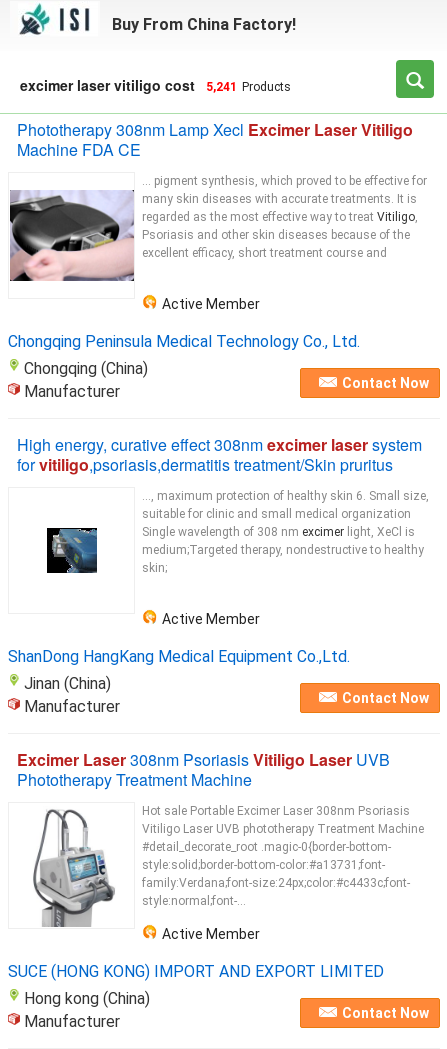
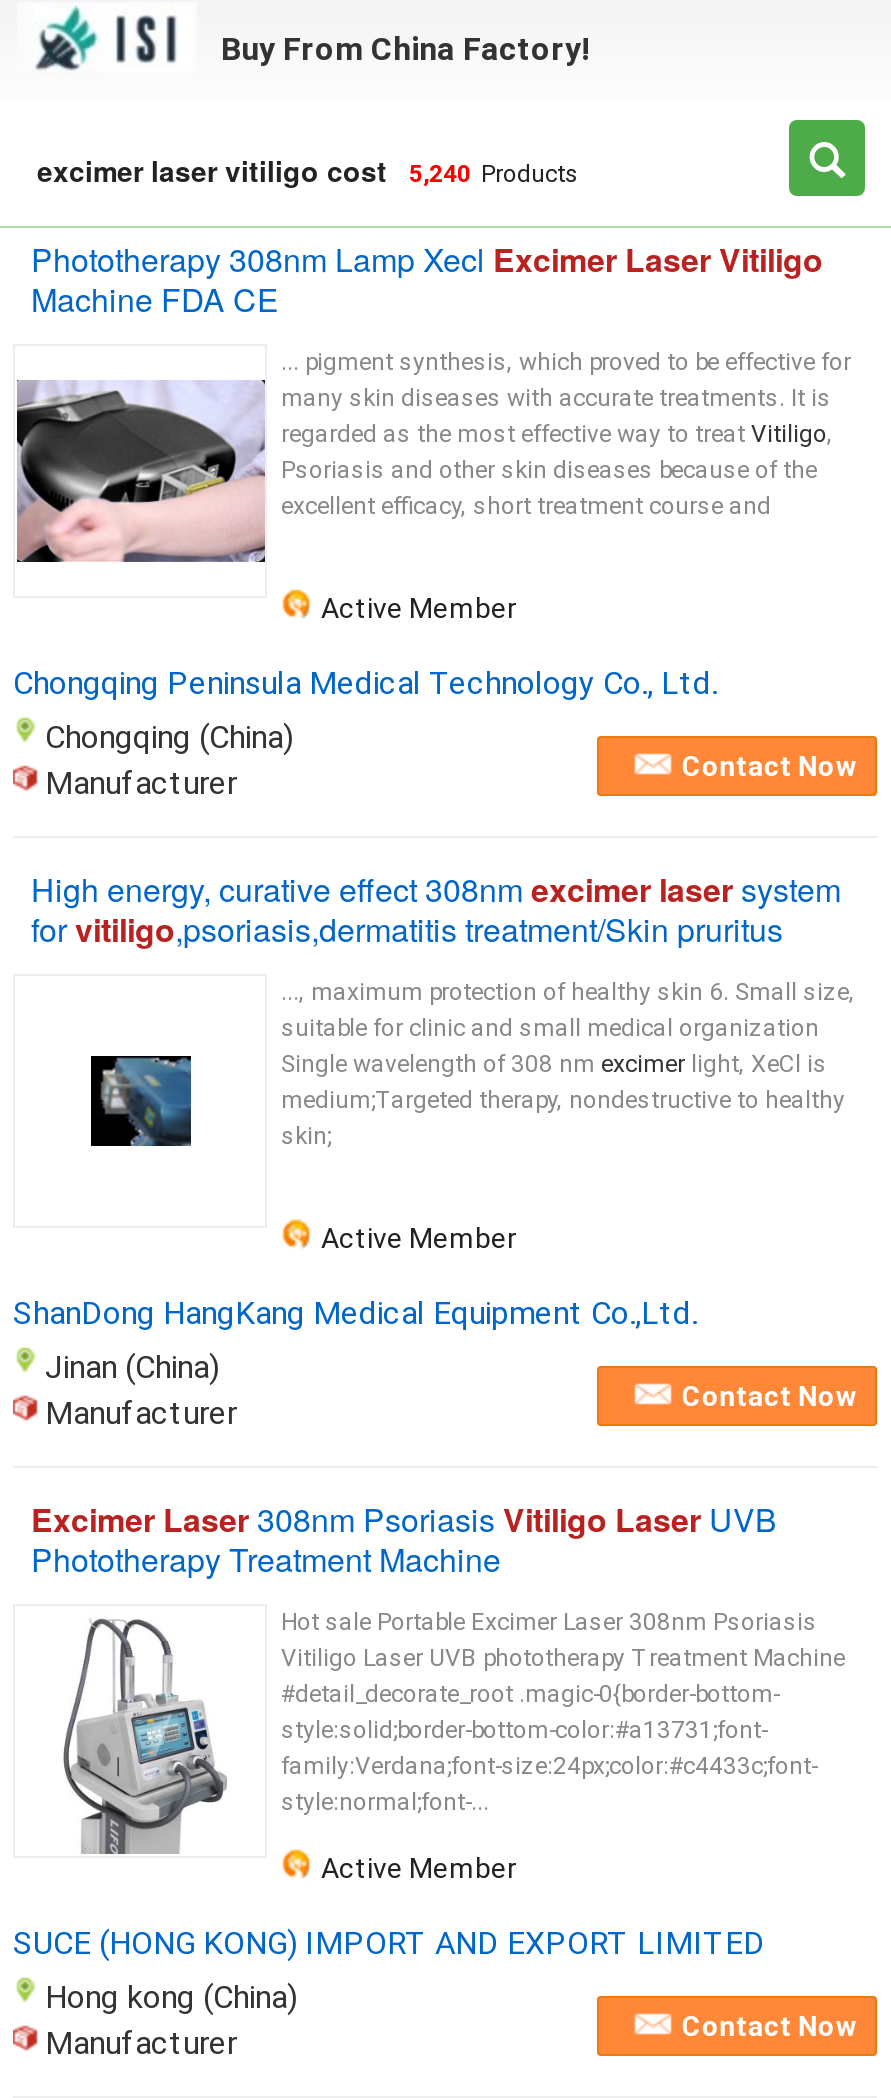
- excimer laser vitiligo cost 5,241 Products
+ excimer laser vitiligo cost 5,240 Products
